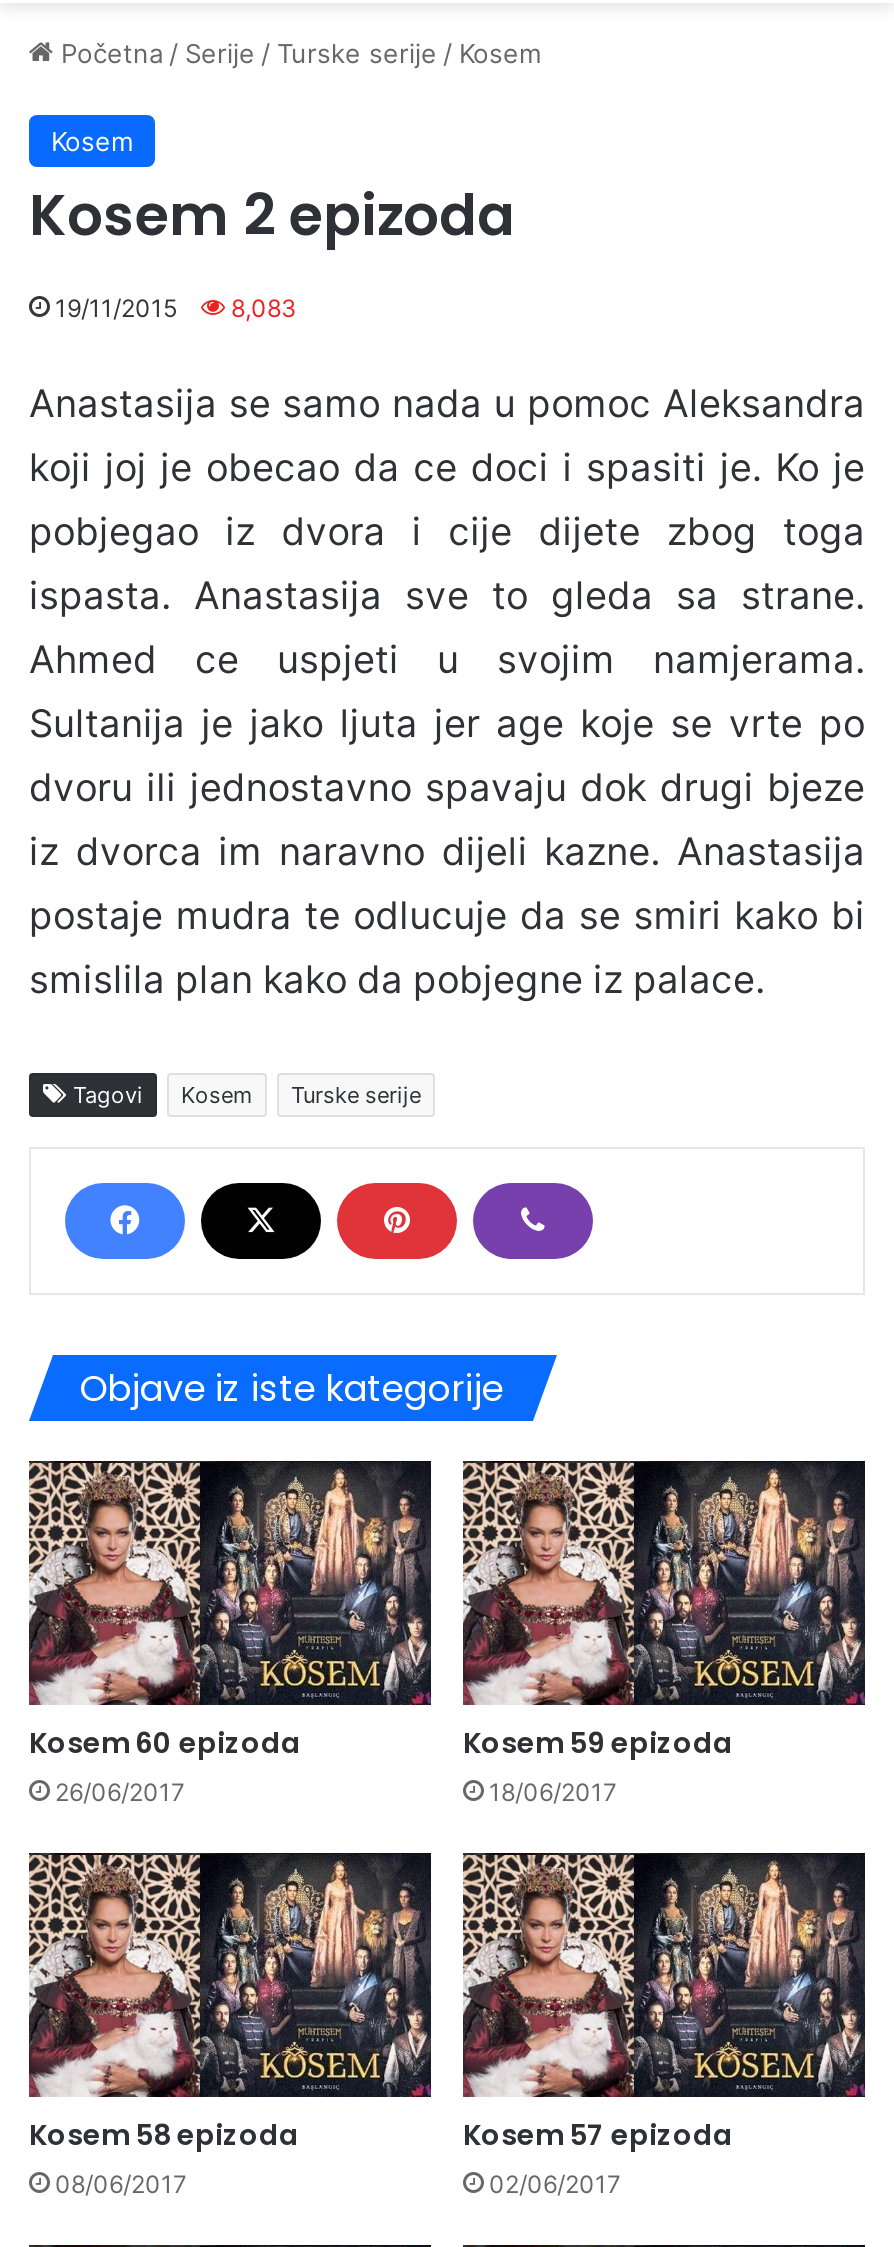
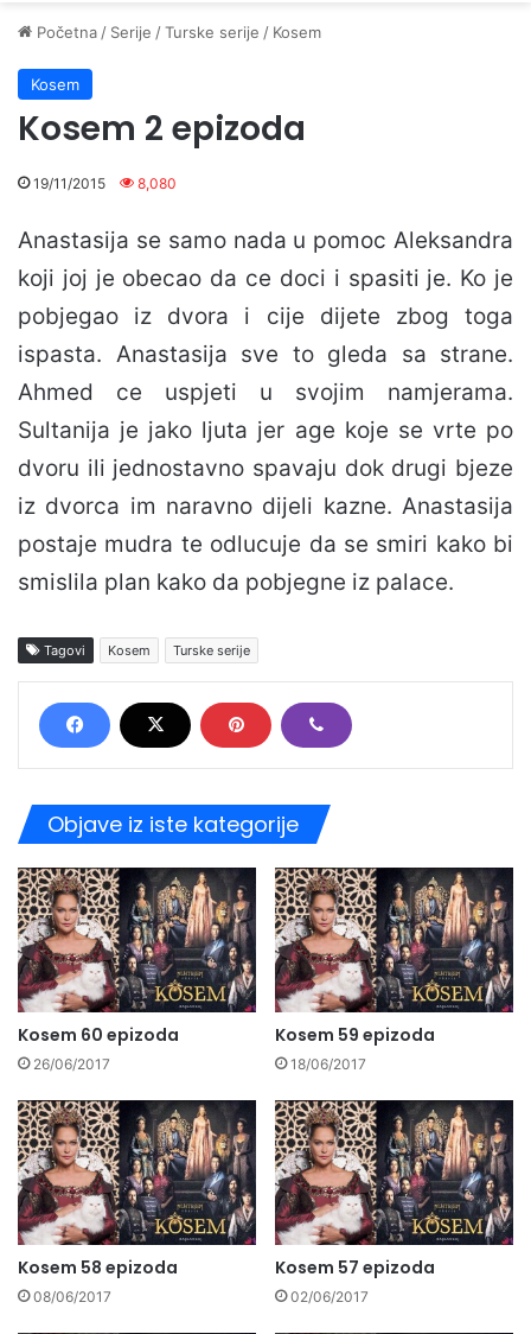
- 19/11/2015 8,083
+ 19/11/2015 8,080
